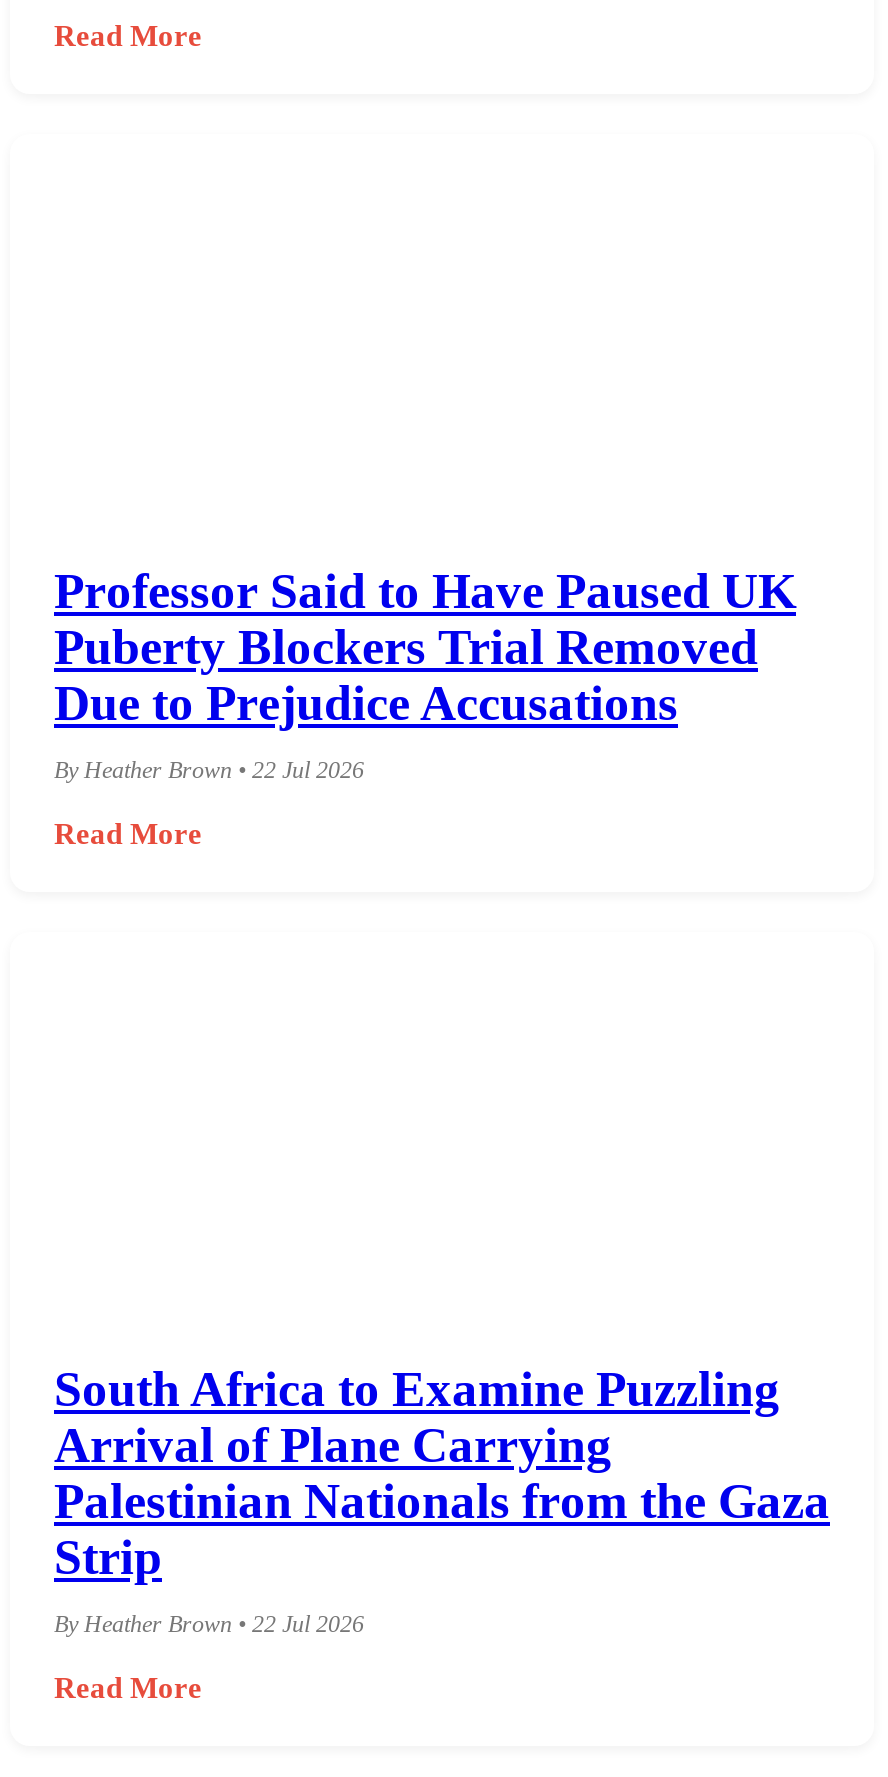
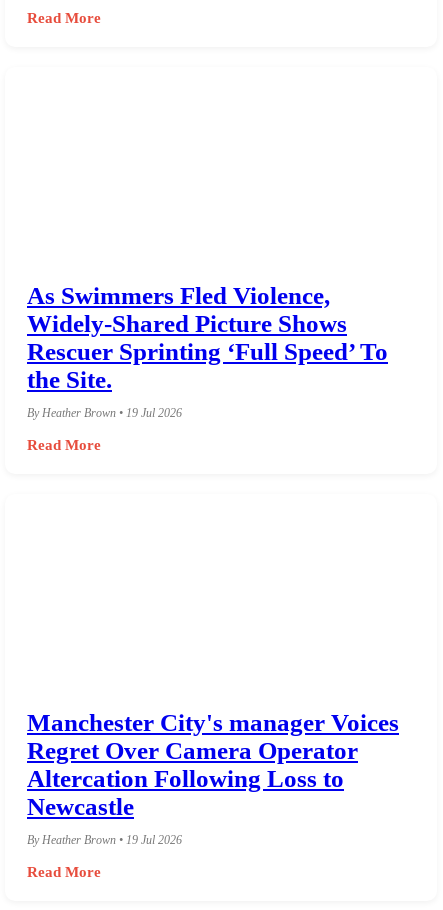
- Professor Said to Have Paused UK
- Puberty Blockers Trial Removed
- Due to Prejudice Accusations
+ As Swimmers Fled Violence,
+ Widely-Shared Picture Shows
+ Rescuer Sprinting ‘Full Speed’ To
+ the Site.

- By Heather Brown • 22 Jul 2026
+ By Heather Brown • 19 Jul 2026

- South Africa to Examine Puzzling
- Arrival of Plane Carrying
- Palestinian Nationals from the Gaza
- Strip
+ Manchester City's manager Voices
+ Regret Over Camera Operator
+ Altercation Following Loss to
+ Newcastle

- By Heather Brown • 22 Jul 2026
+ By Heather Brown • 19 Jul 2026
